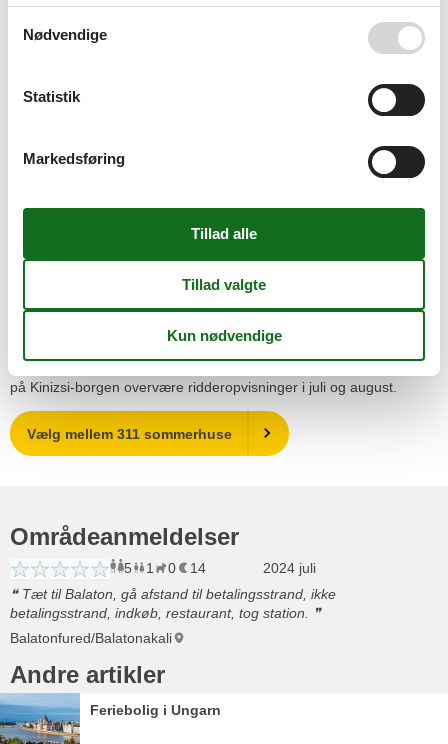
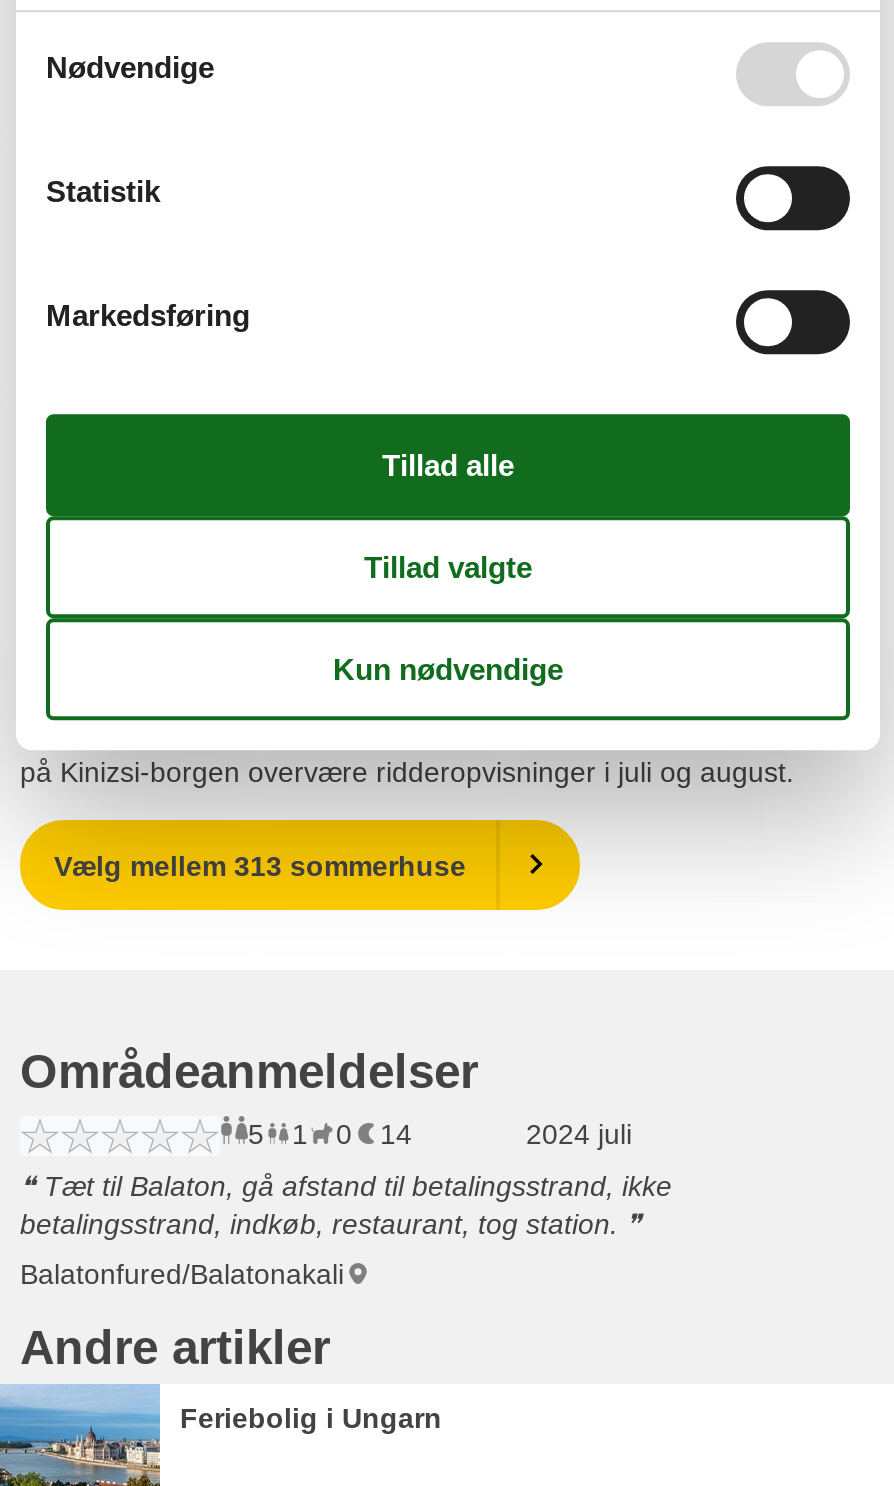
- Vælg mellem 311 sommerhuse
+ Vælg mellem 313 sommerhuse
